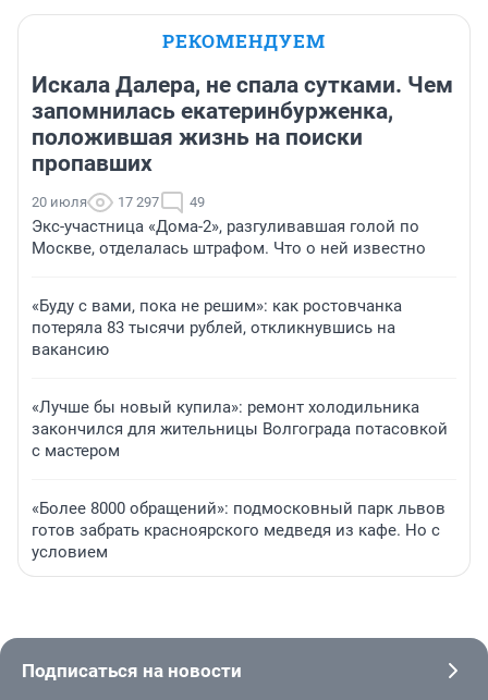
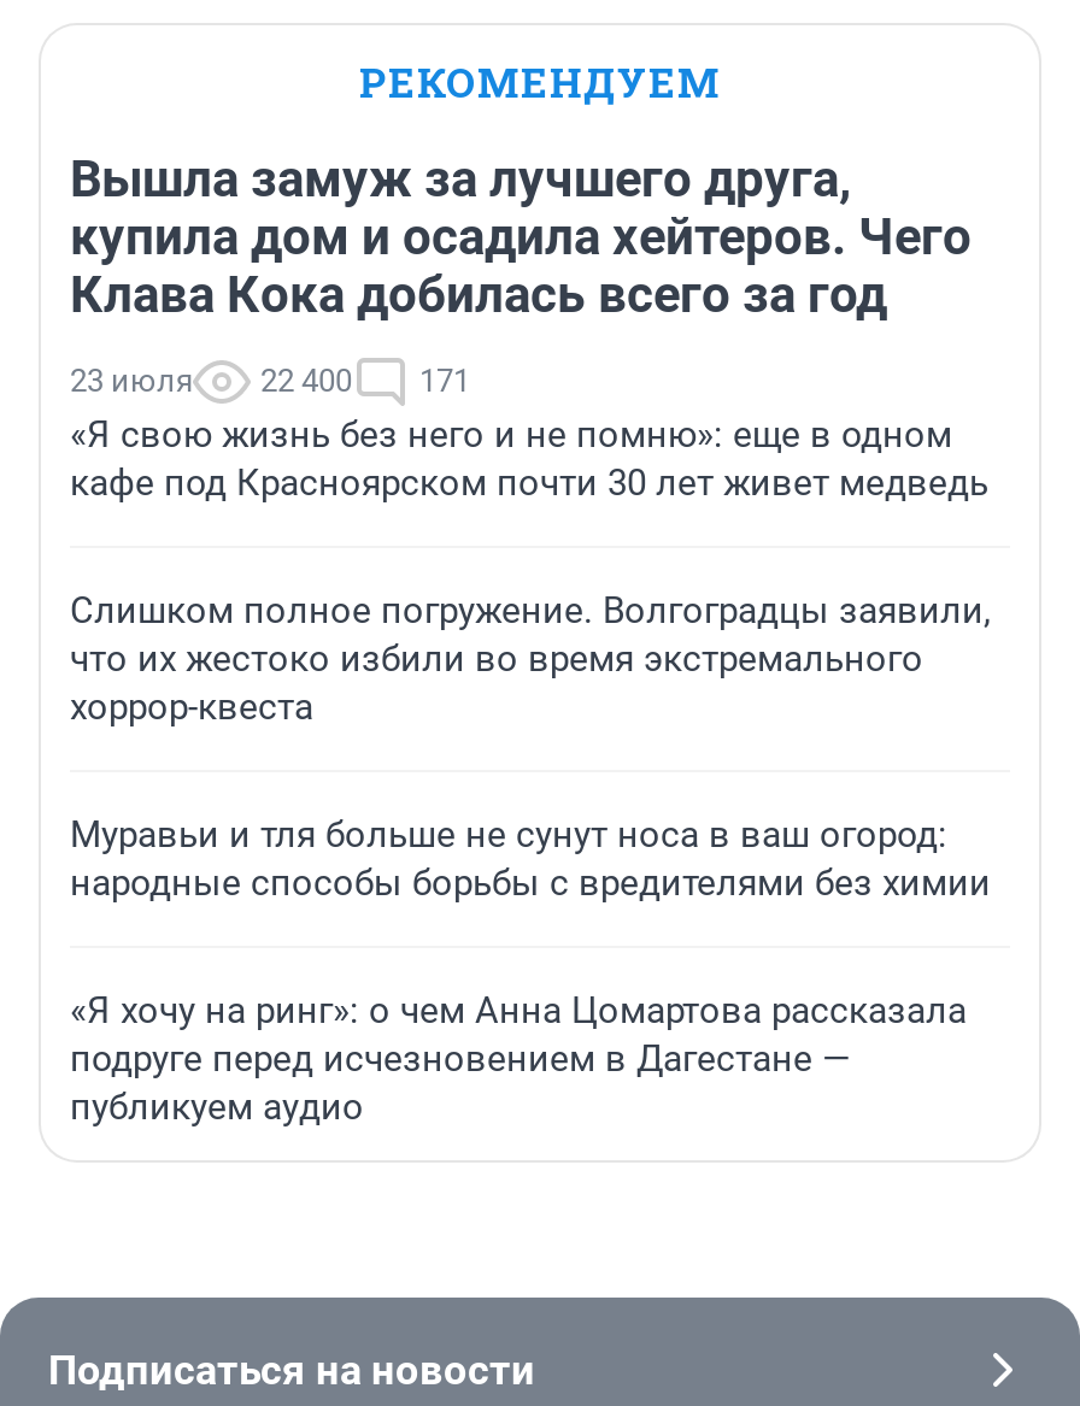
- Искала Далера, не спала сутками. Чем
- запомнилась екатеринбурженка,
- положившая жизнь на поиски
- пропавших
+ Вышла замуж за лучшего друга,
+ купила дом и осадила хейтеров. Чего
+ Клава Кока добилась всего за год

- 20 июля
- 17 297
- 49
- Экс-участница «Дома-2», разгуливавшая голой по
- Москве, отделалась штрафом. Что о ней известно
+ 23 июля
+ 22 400
+ 171
+ «Я свою жизнь без него и не помню»: еще в одном
+ кафе под Красноярском почти 30 лет живет медведь

- «Буду с вами, пока не решим»: как ростовчанка
- потеряла 83 тысячи рублей, откликнувшись на
- вакансию
+ Слишком полное погружение. Волгоградцы заявили,
+ что их жестоко избили во время экстремального
+ хоррор-квеста

- «Лучше бы новый купила»: ремонт холодильника
- закончился для жительницы Волгограда потасовкой
- с мастером
+ Муравьи и тля больше не сунут носа в ваш огород:
+ народные способы борьбы с вредителями без химии

- «Более 8000 обращений»: подмосковный парк львов
- готов забрать красноярского медведя из кафе. Но с
- условием
+ «Я хочу на ринг»: о чем Анна Цомартова рассказала
+ подруге перед исчезновением в Дагестане —
+ публикуем аудио
